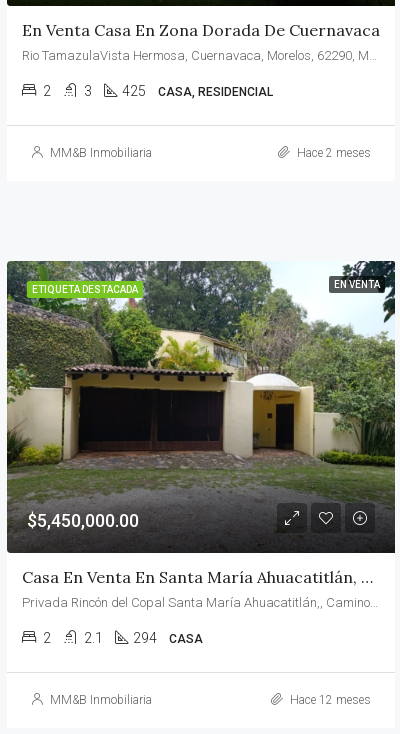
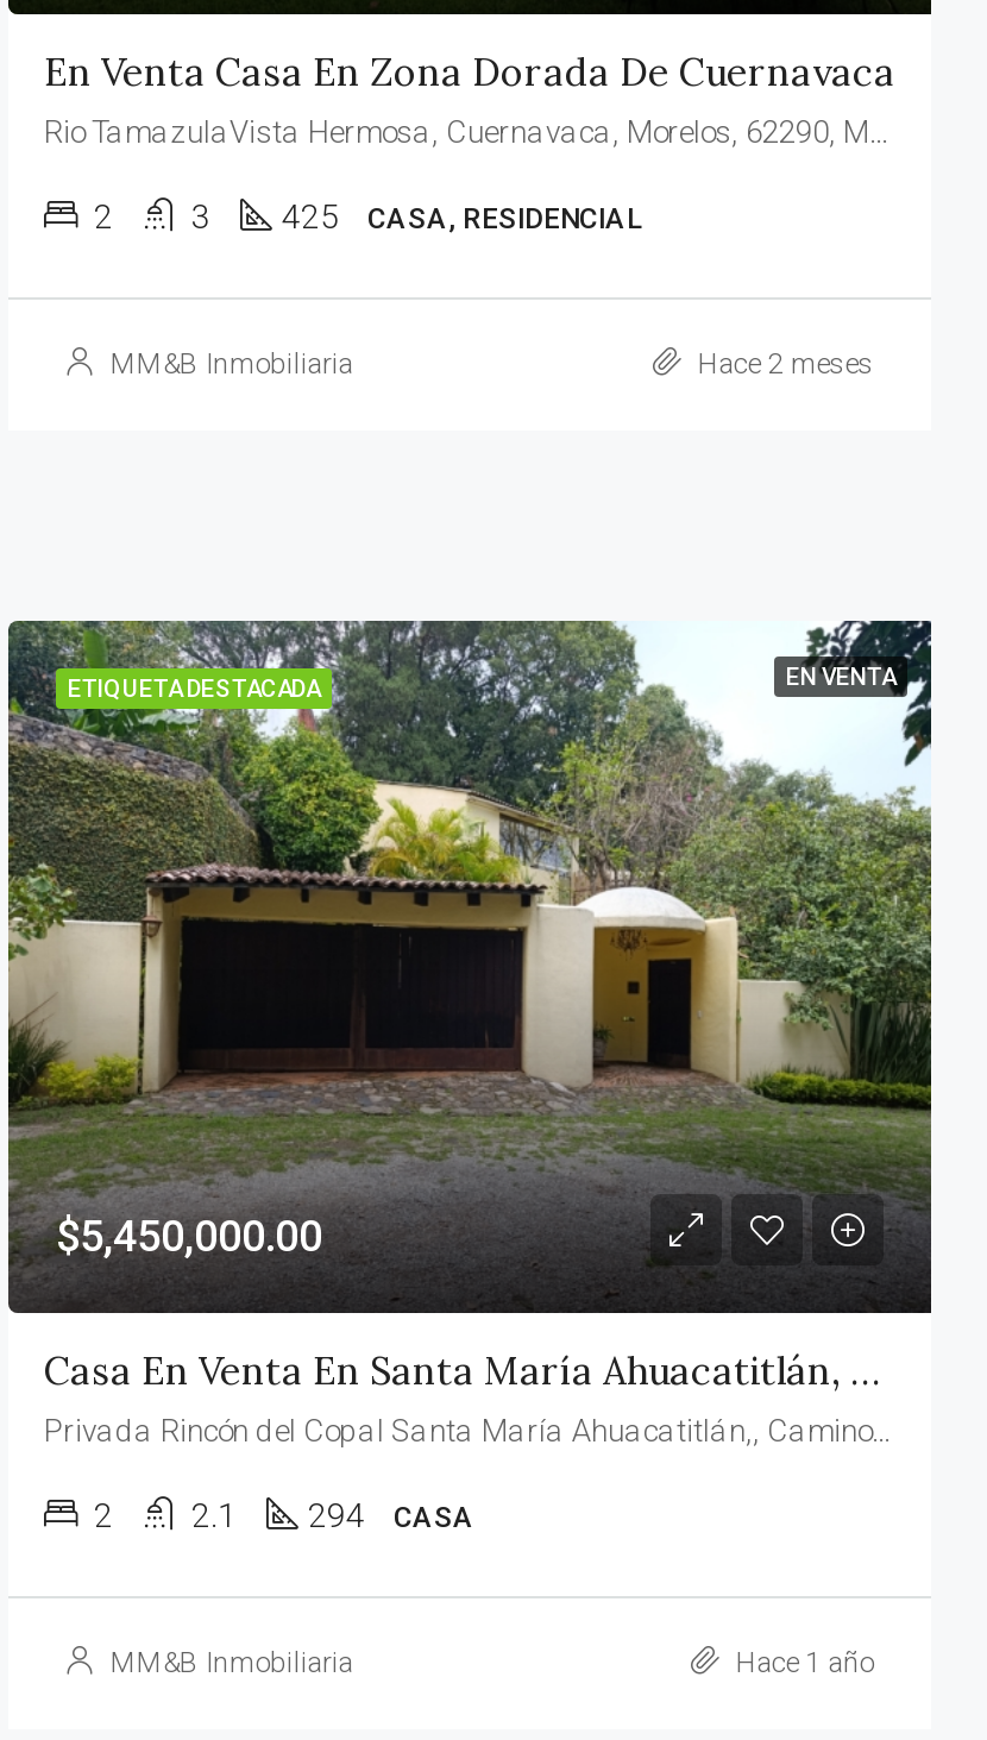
- Hace 12 meses
+ Hace 1 año
